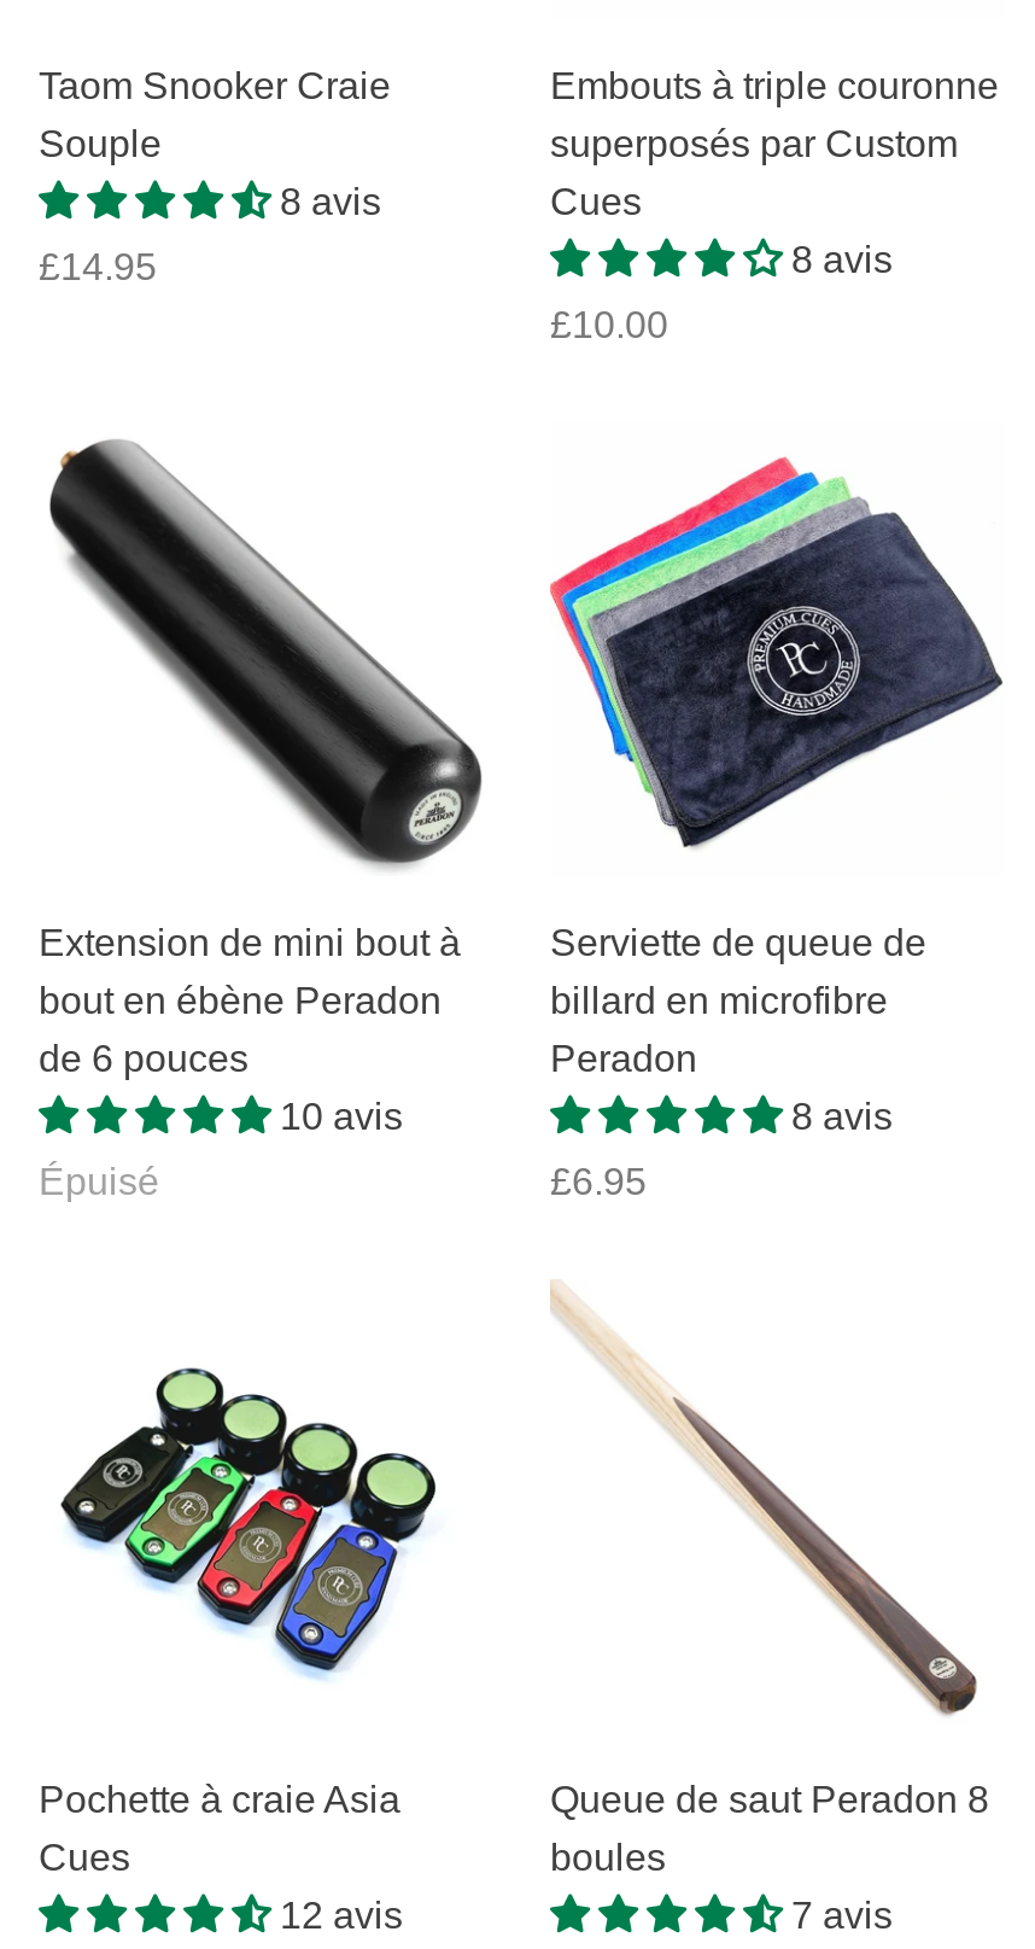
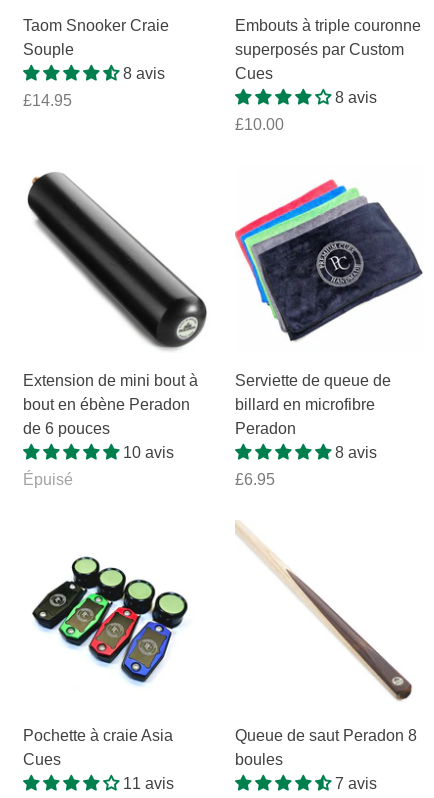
- 12 avis
+ 11 avis
